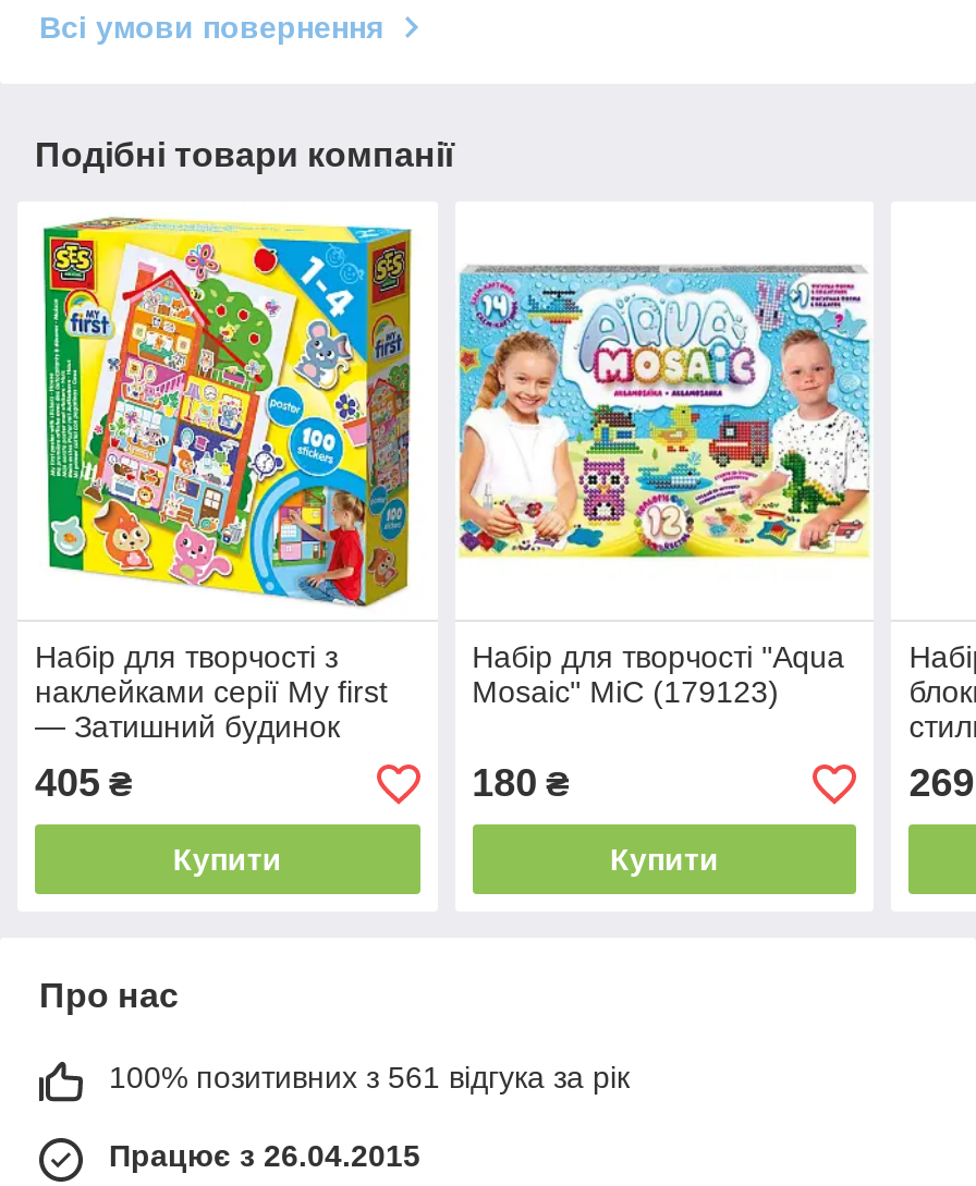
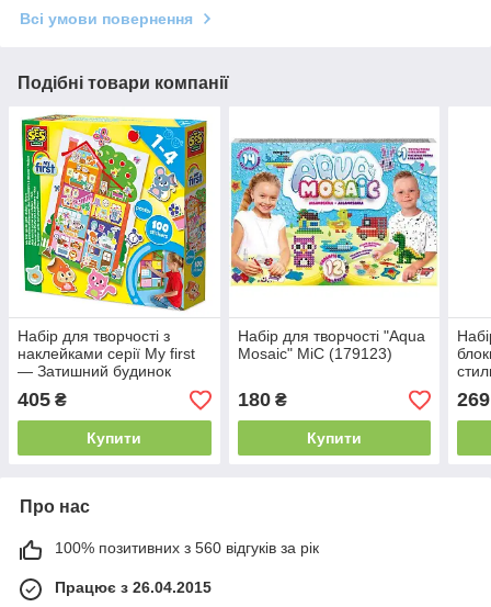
- 100% позитивних з 561 відгука за рік
+ 100% позитивних з 560 відгуків за рік
